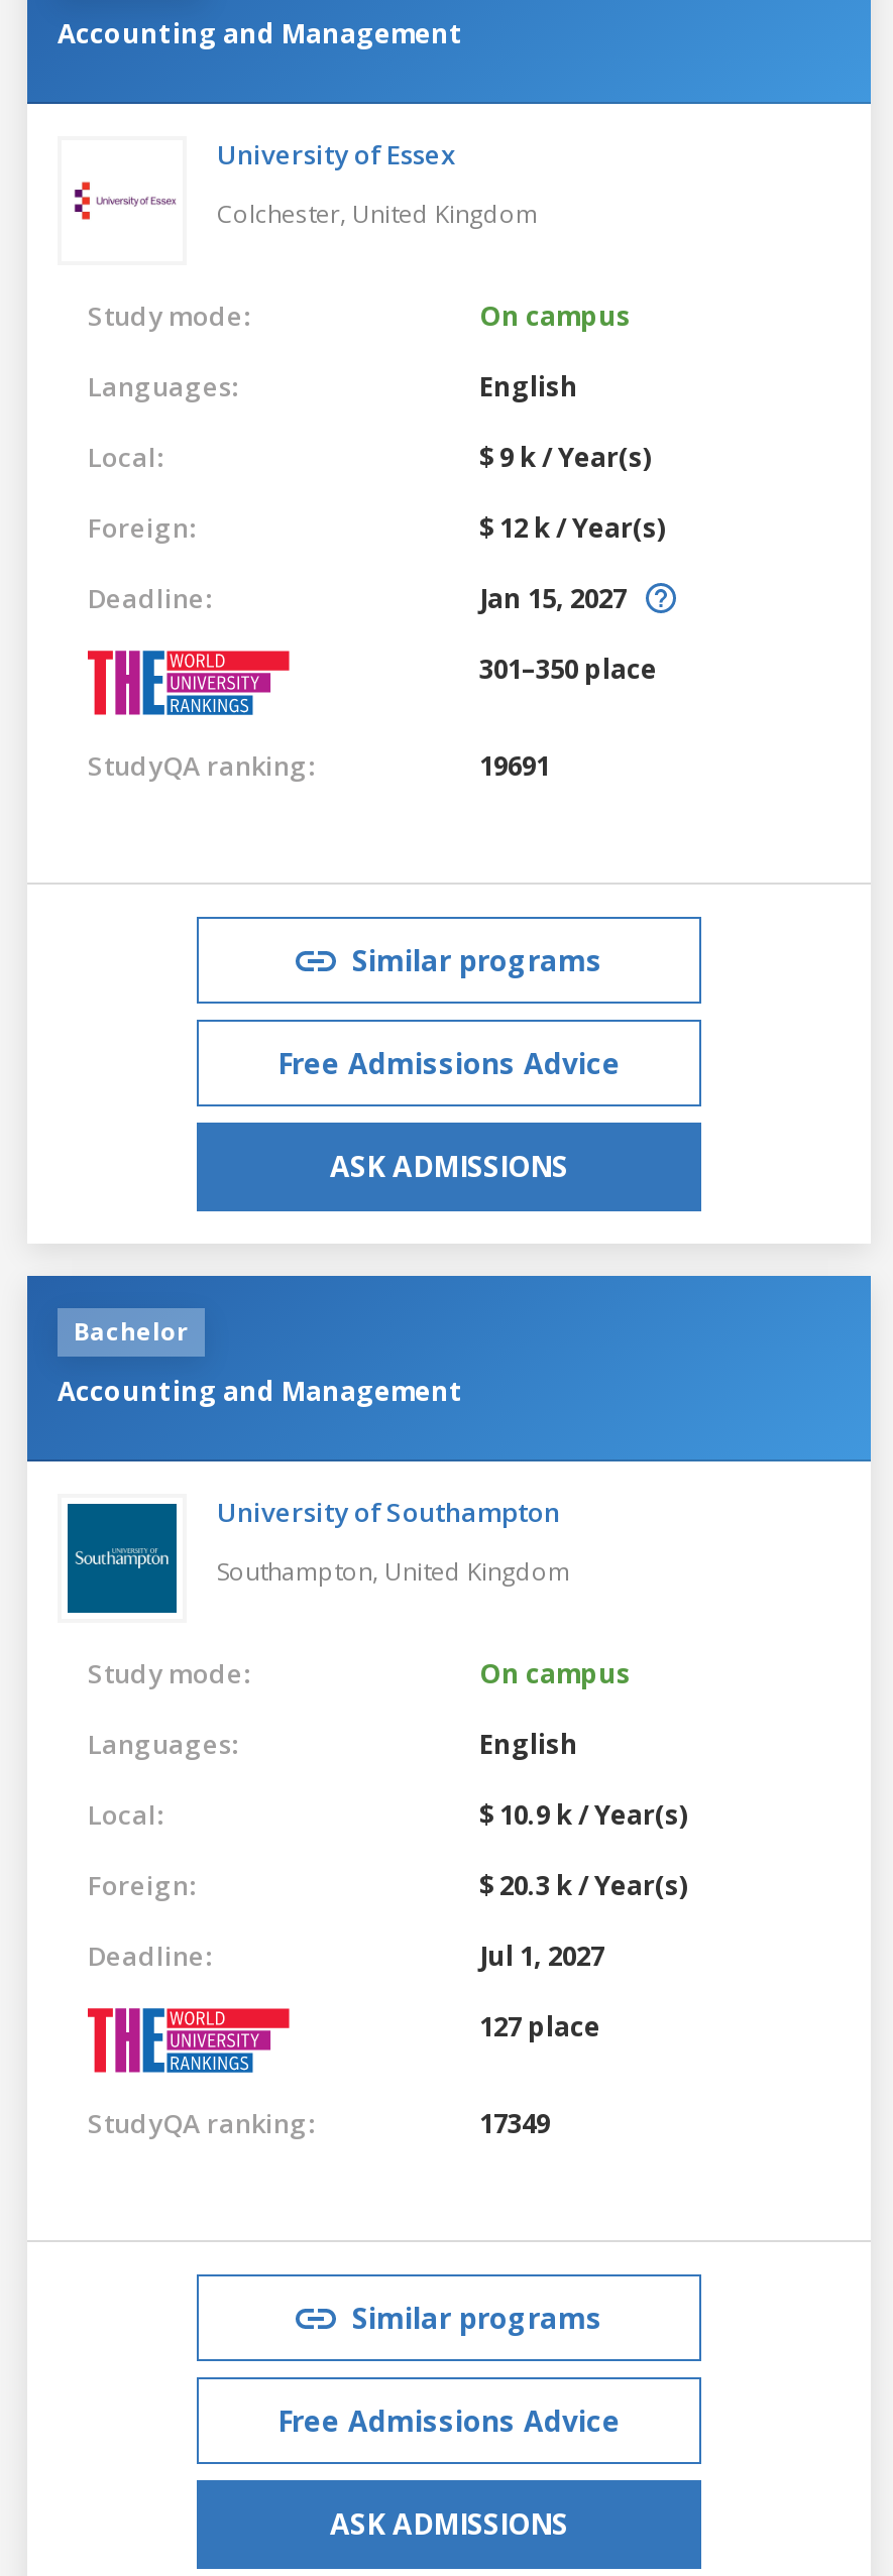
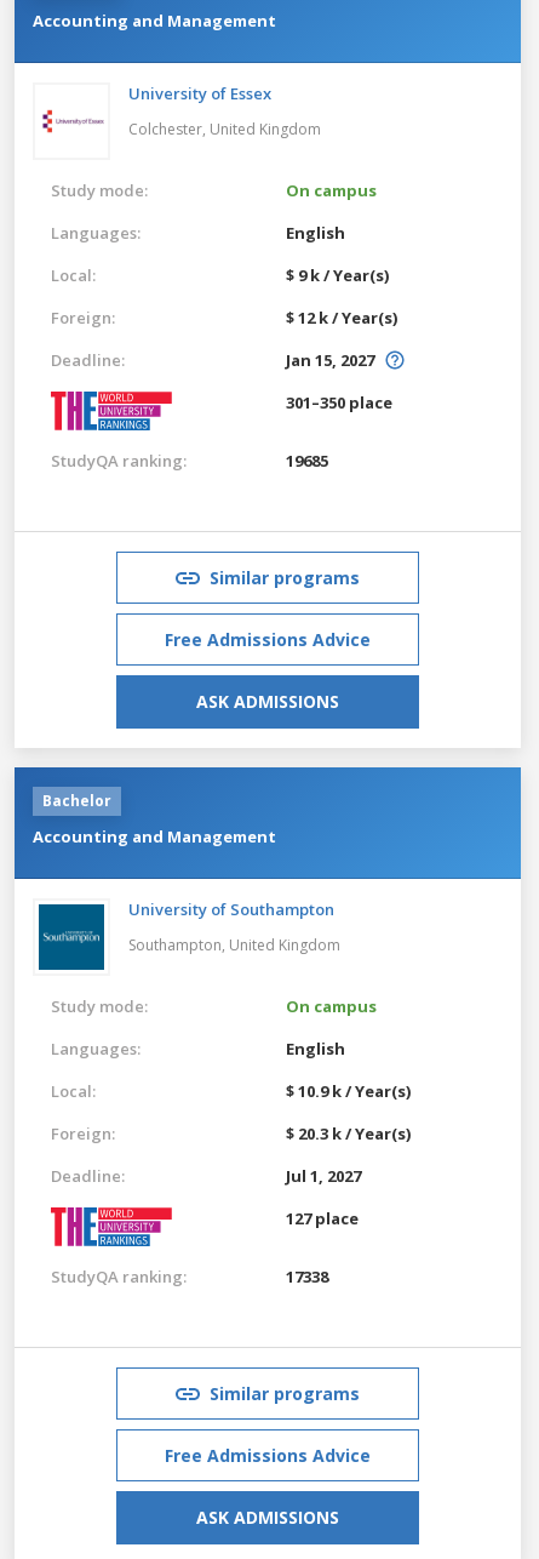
- 19691
+ 19685

- 17349
+ 17338
